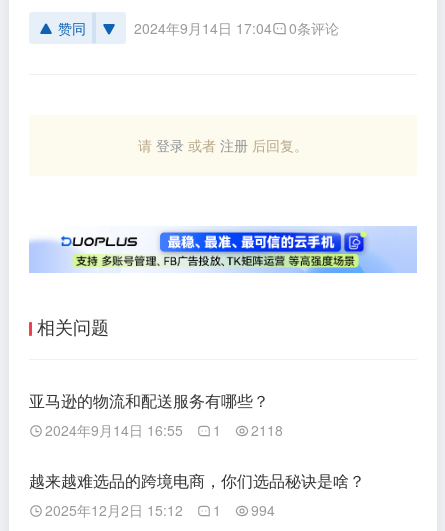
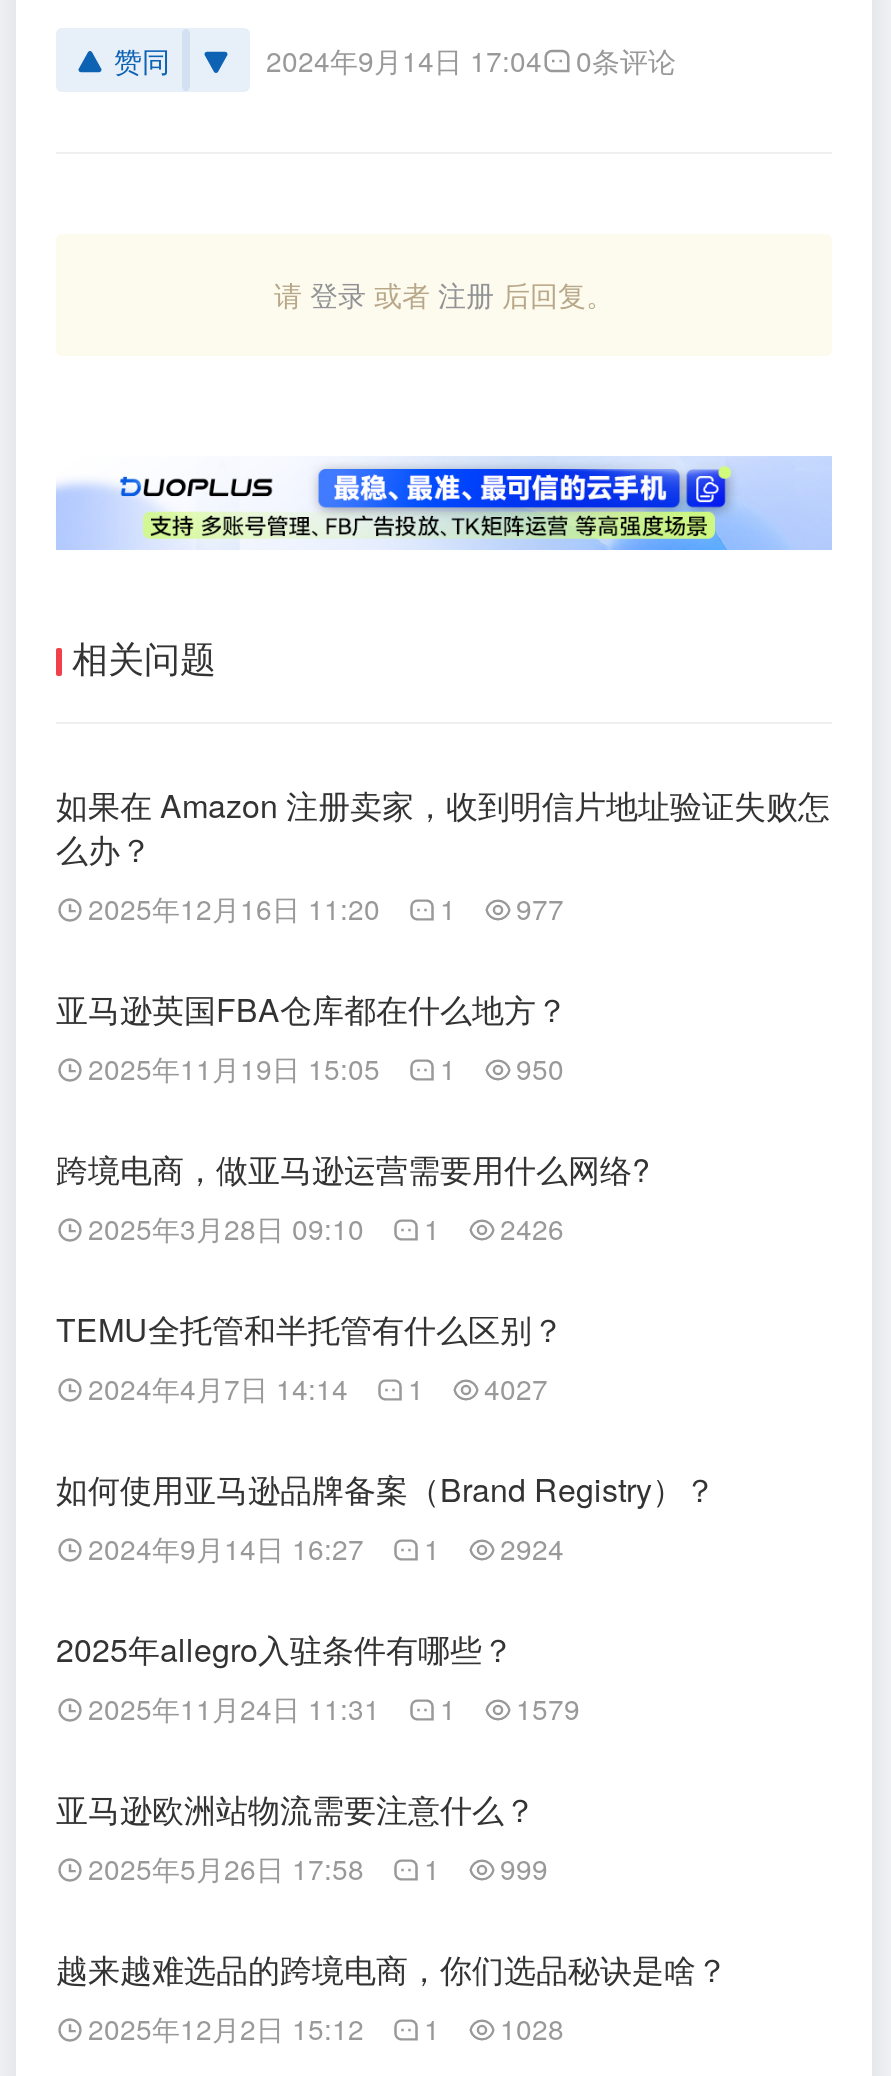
- 亚马逊的物流和配送服务有哪些？
- 2024年9月14日 16:55
+ 如果在 Amazon 注册卖家，收到明信片地址验证失败怎
+ 么办？
+ 2025年12月16日 11:20

- 2118
+ 977
+ 亚马逊英国FBA仓库都在什么地方？
+ 2025年11月19日 15:05
+ 1
+ 950
+ 跨境电商，做亚马逊运营需要用什么网络?
+ 2025年3月28日 09:10
+ 1
+ 2426
+ TEMU全托管和半托管有什么区别？
+ 2024年4月7日 14:14
+ 1
+ 4027
+ 如何使用亚马逊品牌备案（Brand Registry）？
+ 2024年9月14日 16:27
+ 1
+ 2924
+ 2025年allegro入驻条件有哪些？
+ 2025年11月24日 11:31
+ 1
+ 1579
+ 亚马逊欧洲站物流需要注意什么？
+ 2025年5月26日 17:58
+ 1
+ 999

- 2025年12月2日 15:12 1 994
+ 2025年12月2日 15:12 1 1028
